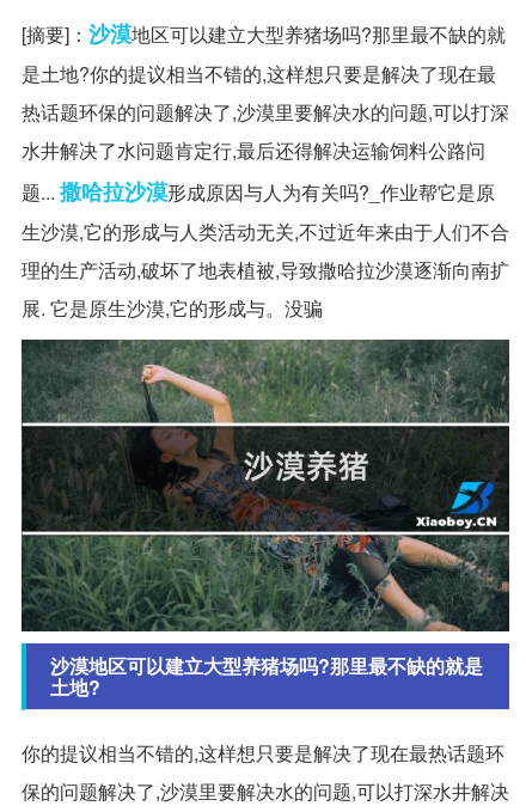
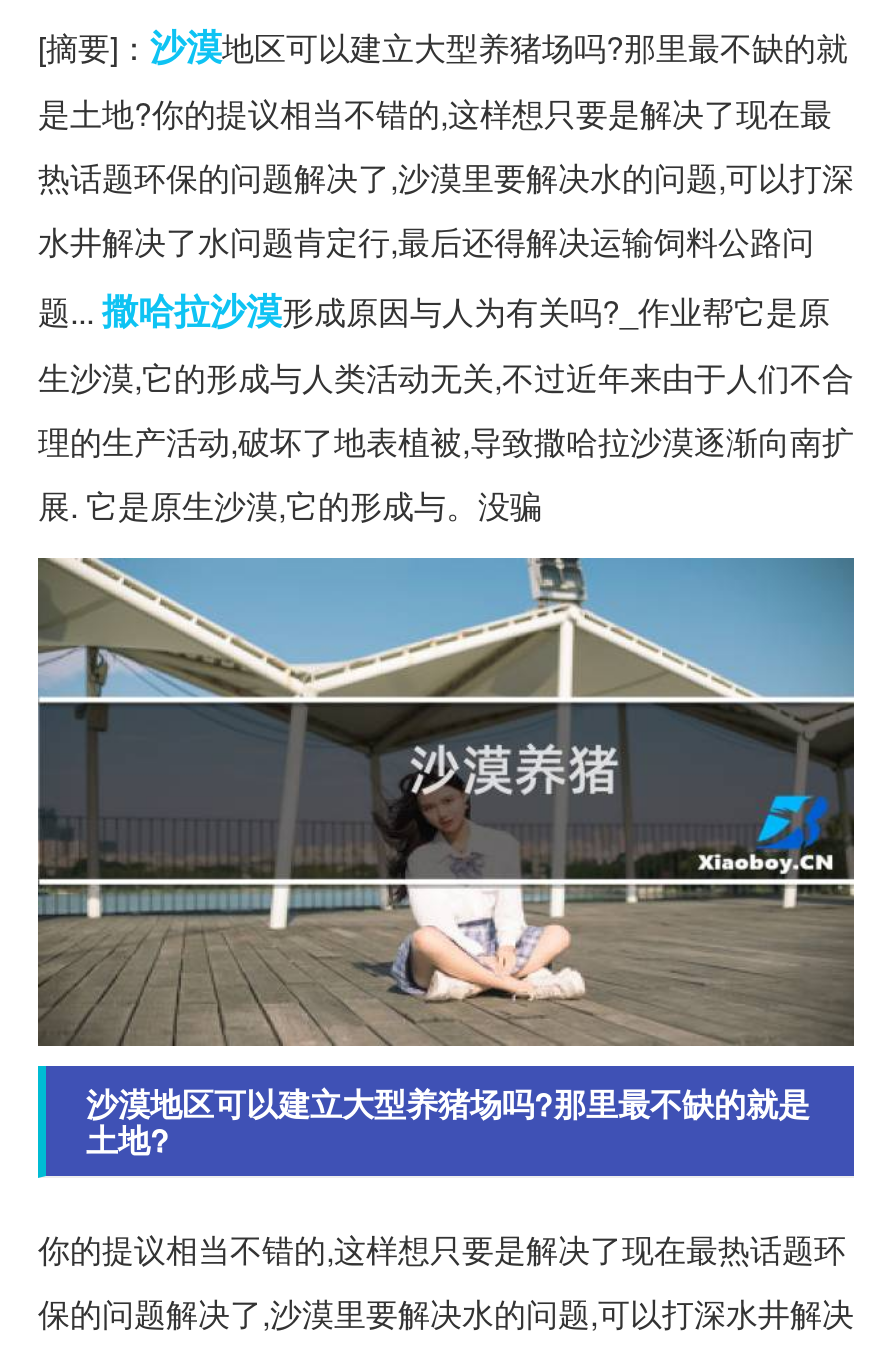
- [image]
+ [image]
